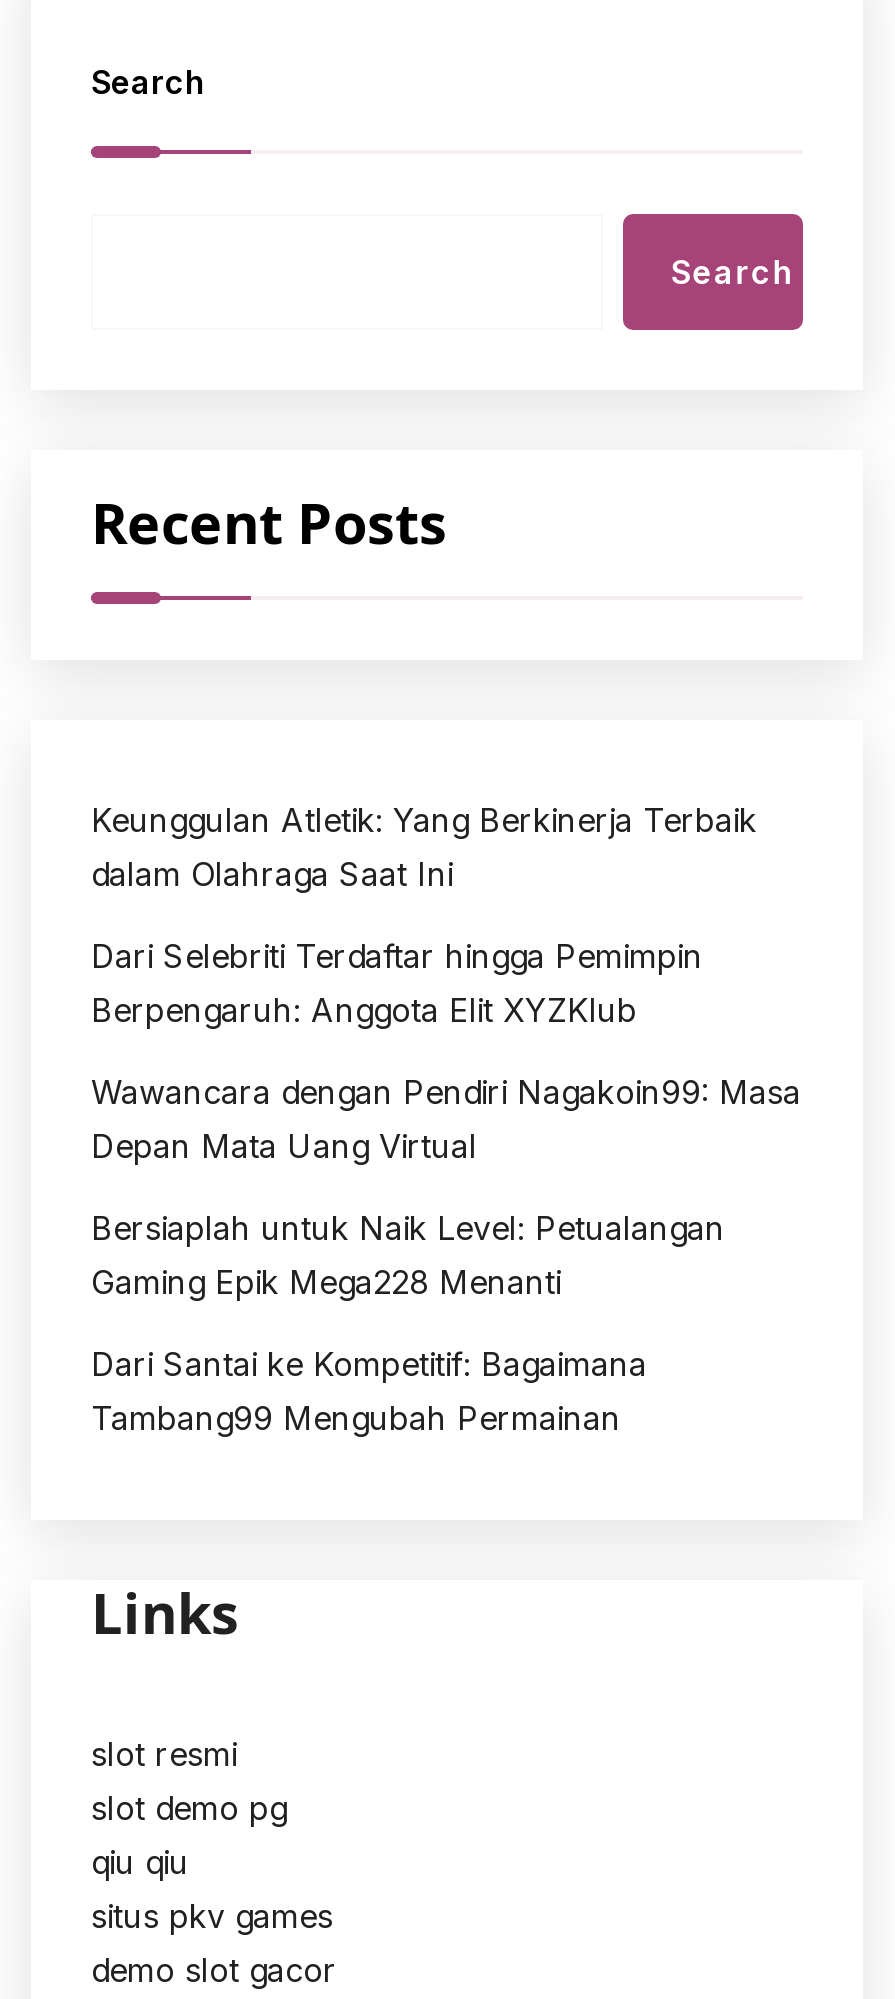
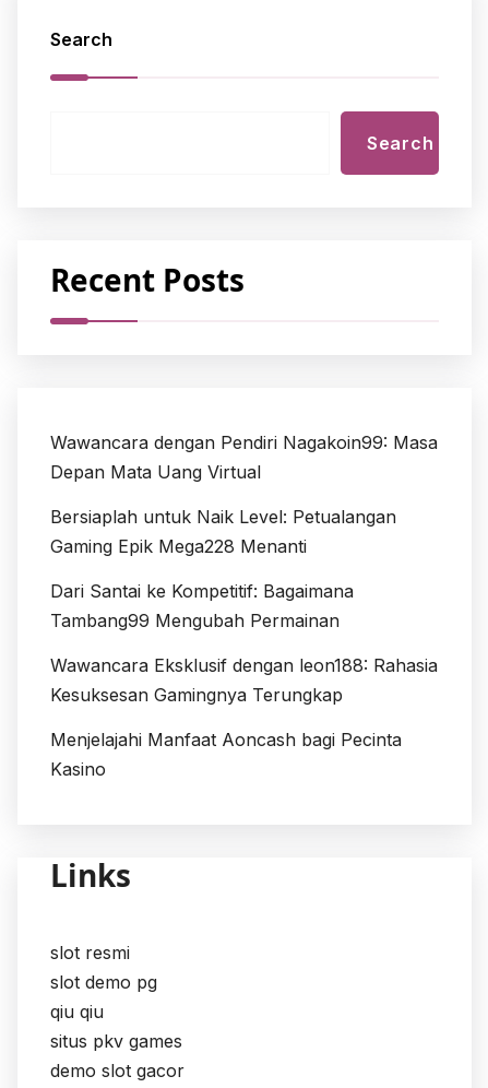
- Keunggulan Atletik: Yang Berkinerja Terbaik
- dalam Olahraga Saat Ini
- Dari Selebriti Terdaftar hingga Pemimpin
- Berpengaruh: Anggota Elit XYZKlub

moved up: Wawancara dengan Pendiri Nagakoin99: Masa | Depan Mata Uang Virtual | Bersiaplah untuk Naik Level: Petualangan | Gaming Epik Mega228 Menanti | Dari Santai ke Kompetitif: Bagaimana | Tambang99 Mengubah Permainan

+ Wawancara Eksklusif dengan leon188: Rahasia
+ Kesuksesan Gamingnya Terungkap
+ Menjelajahi Manfaat Aoncash bagi Pecinta
+ Kasino
